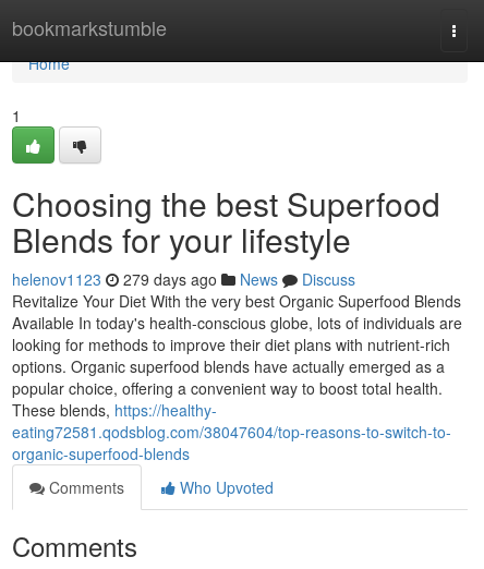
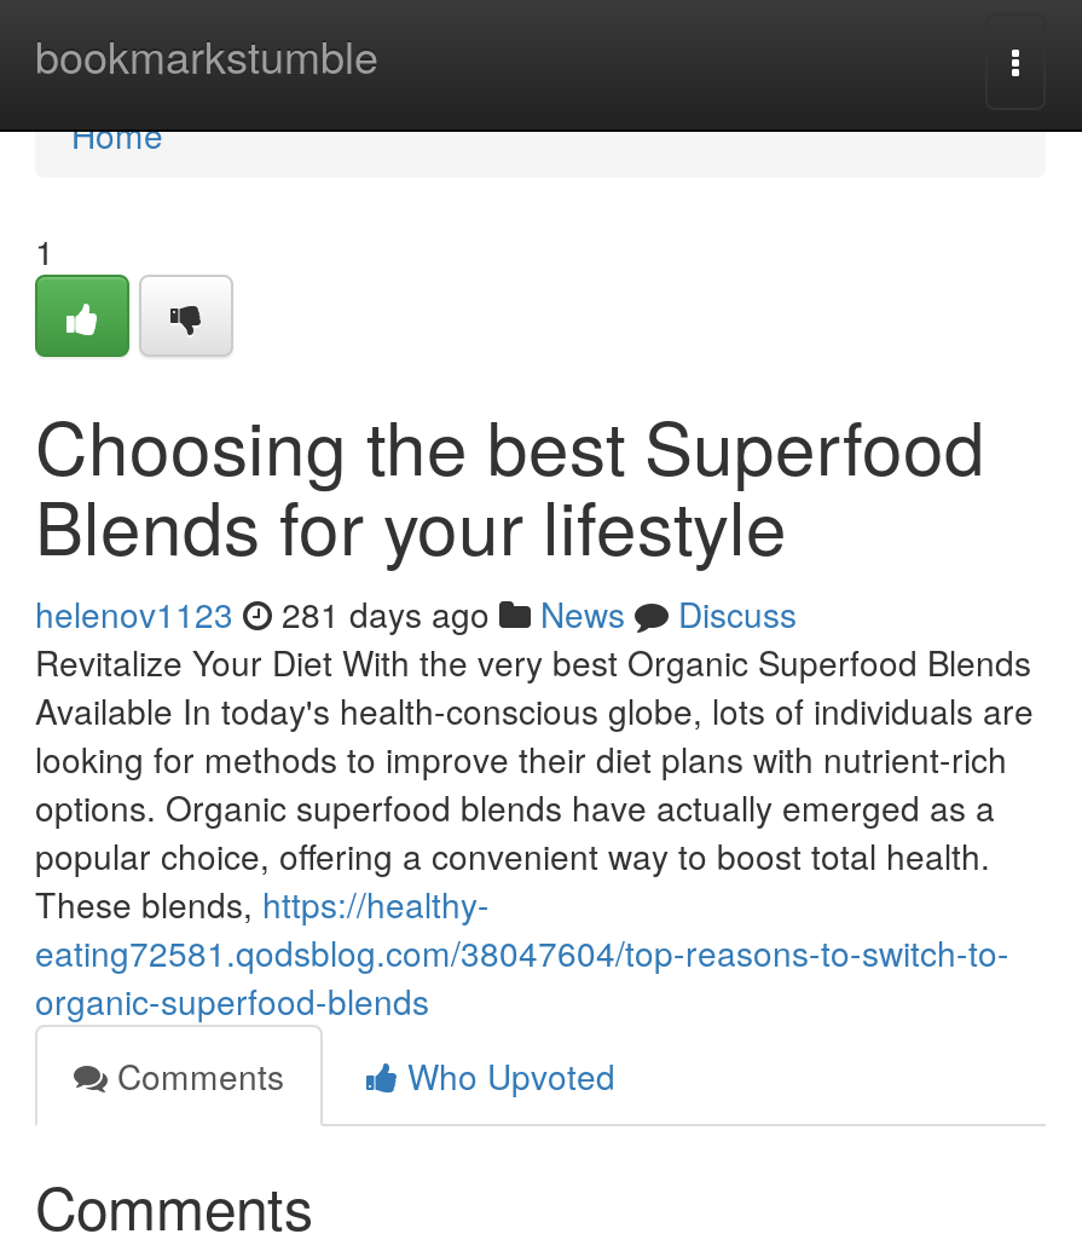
- helenov1123 279 days ago News Discuss
+ helenov1123 281 days ago News Discuss
